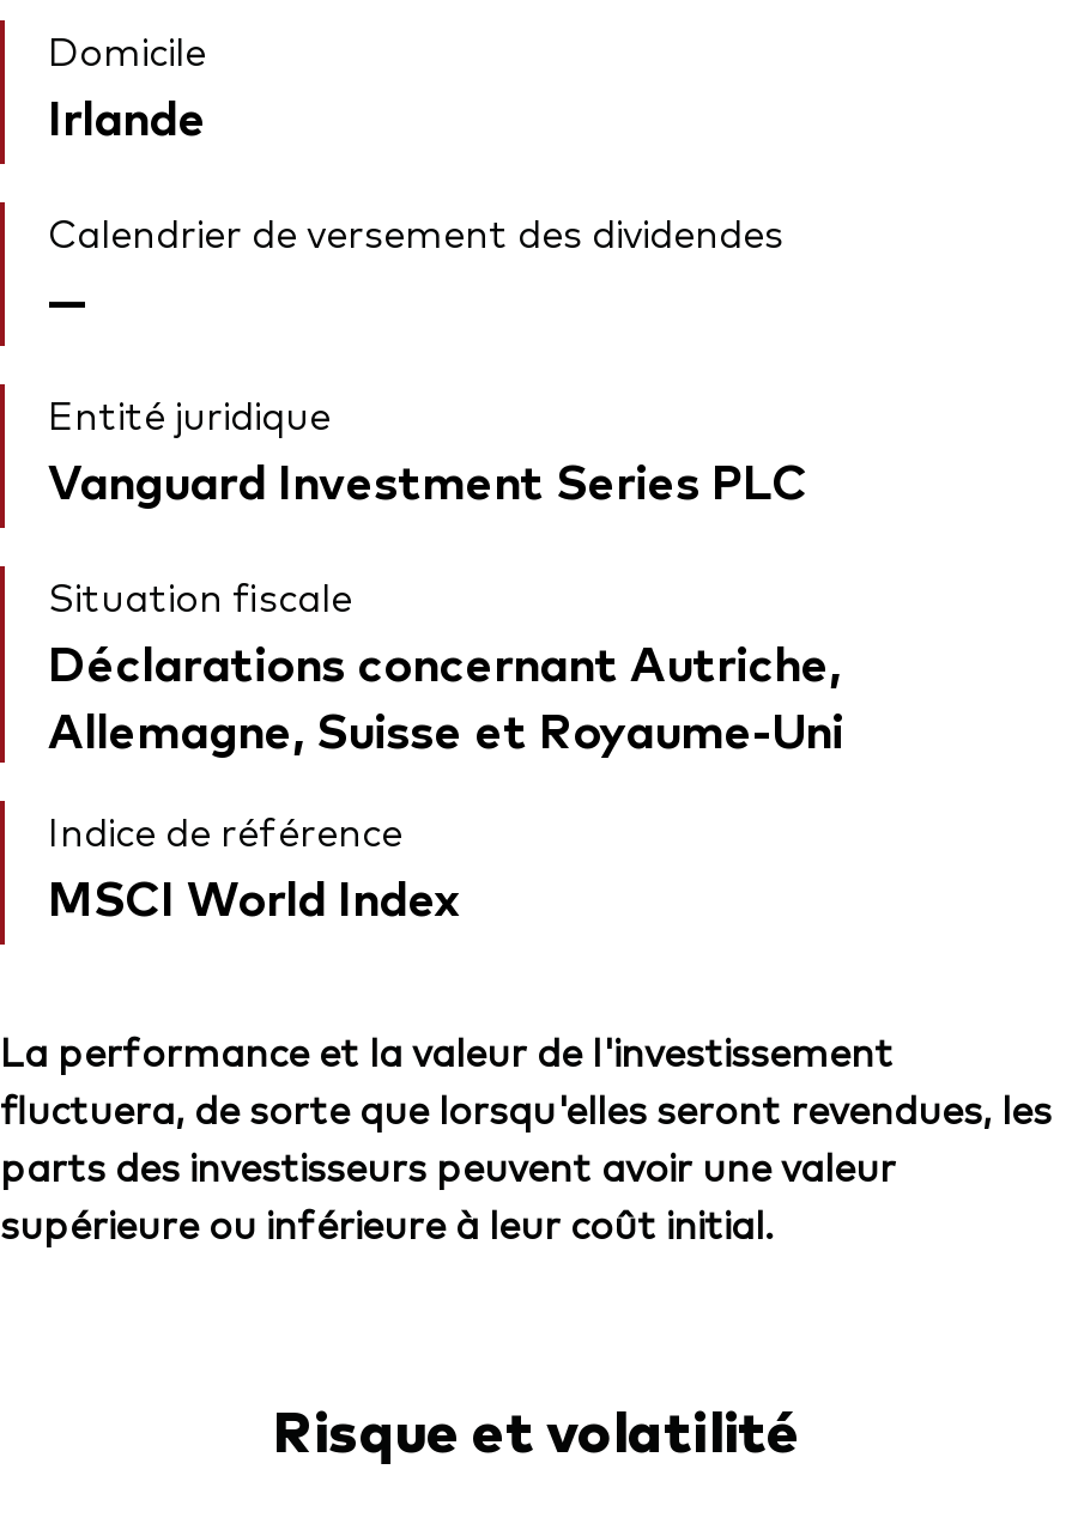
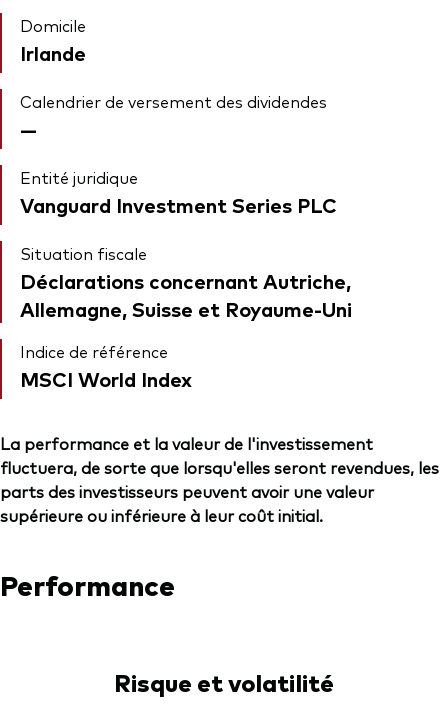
+ Performance
